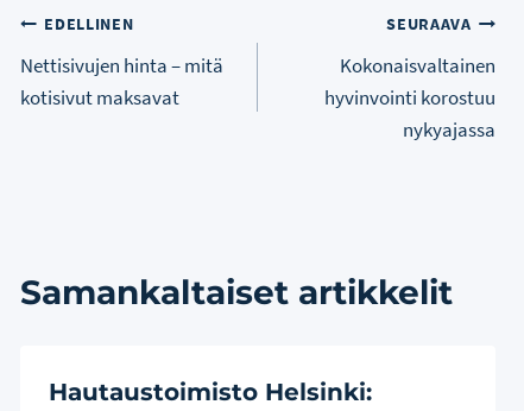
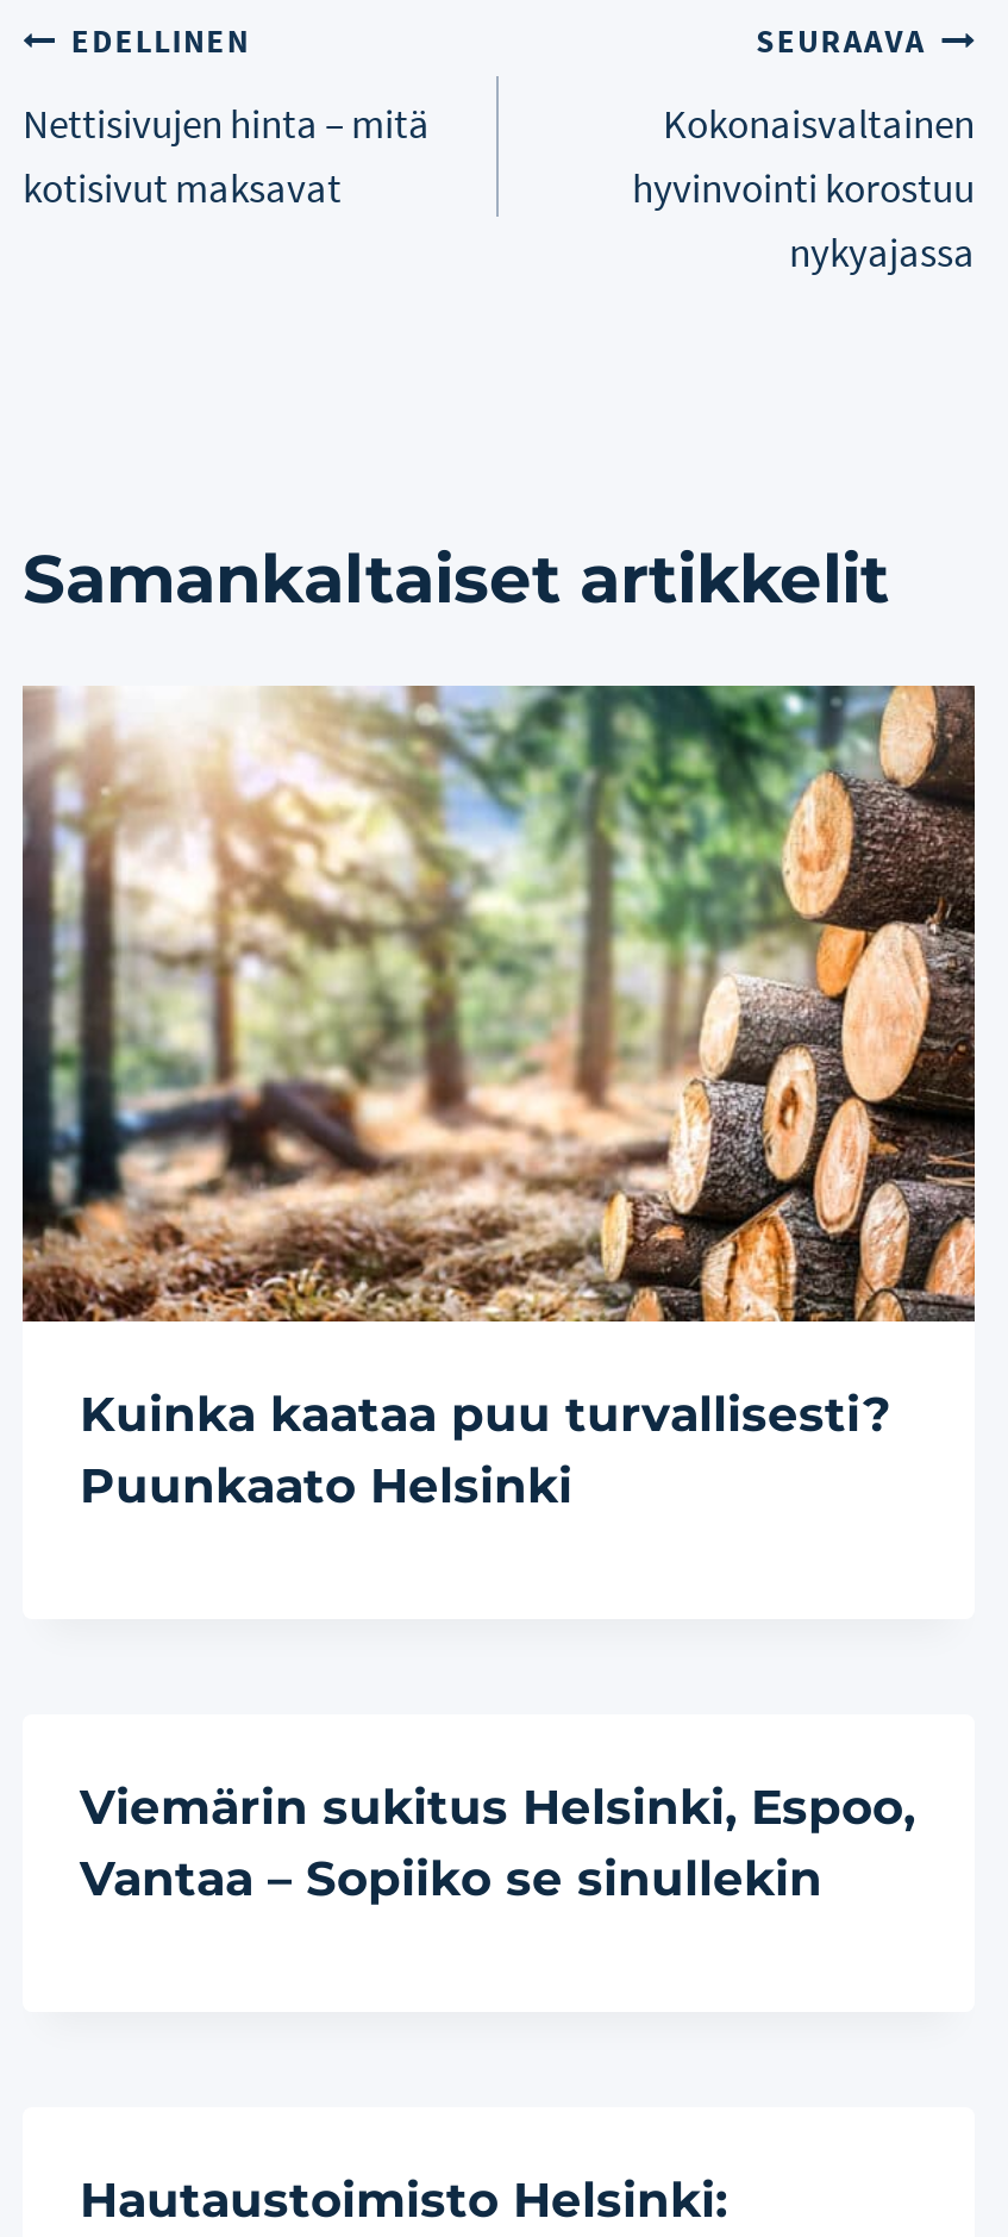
+ [image]
+ Kuinka kaataa puu turvallisesti?
+ Puunkaato Helsinki

+ Viemärin sukitus Helsinki, Espoo,
+ Vantaa – Sopiiko se sinullekin
